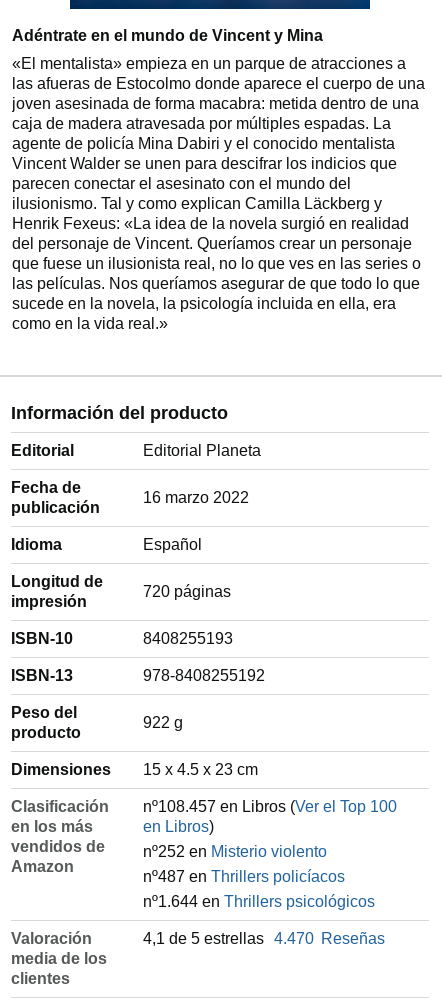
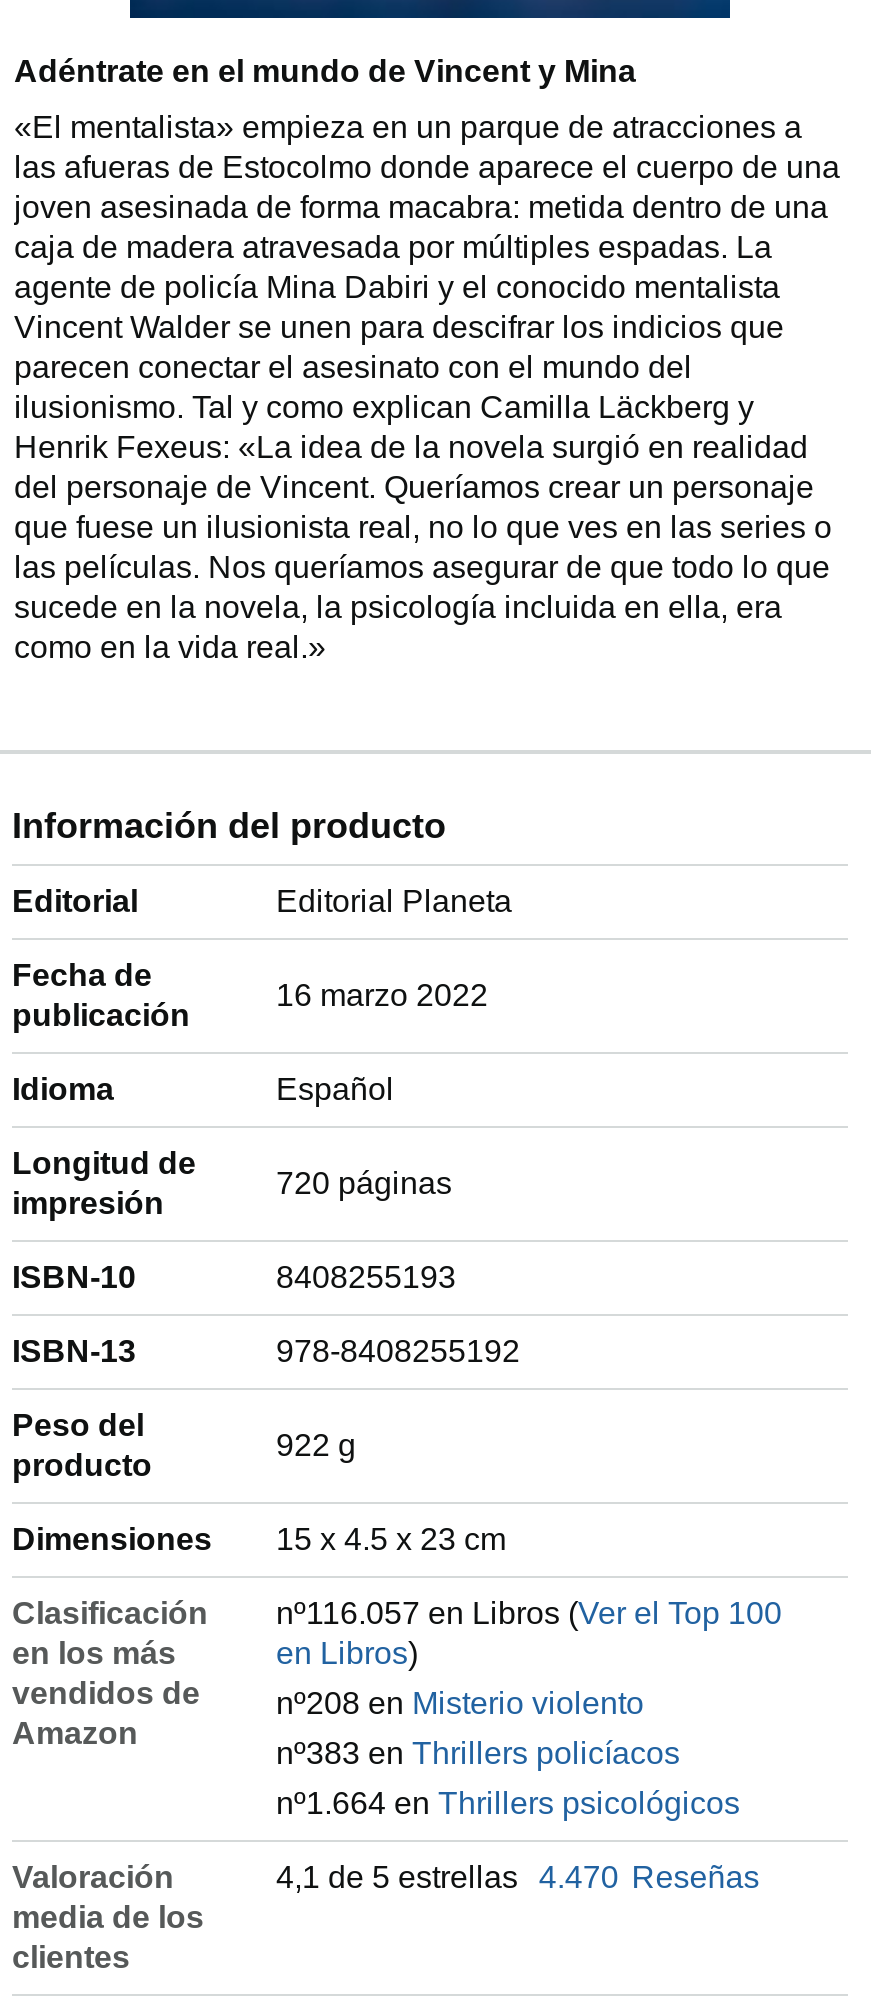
- nº108.457 en Libros (Ver el Top 100
+ nº116.057 en Libros (Ver el Top 100

- nº252 en Misterio violento
+ nº208 en Misterio violento

- nº487 en Thrillers policíacos
+ nº383 en Thrillers policíacos

- nº1.644 en Thrillers psicológicos
+ nº1.664 en Thrillers psicológicos
